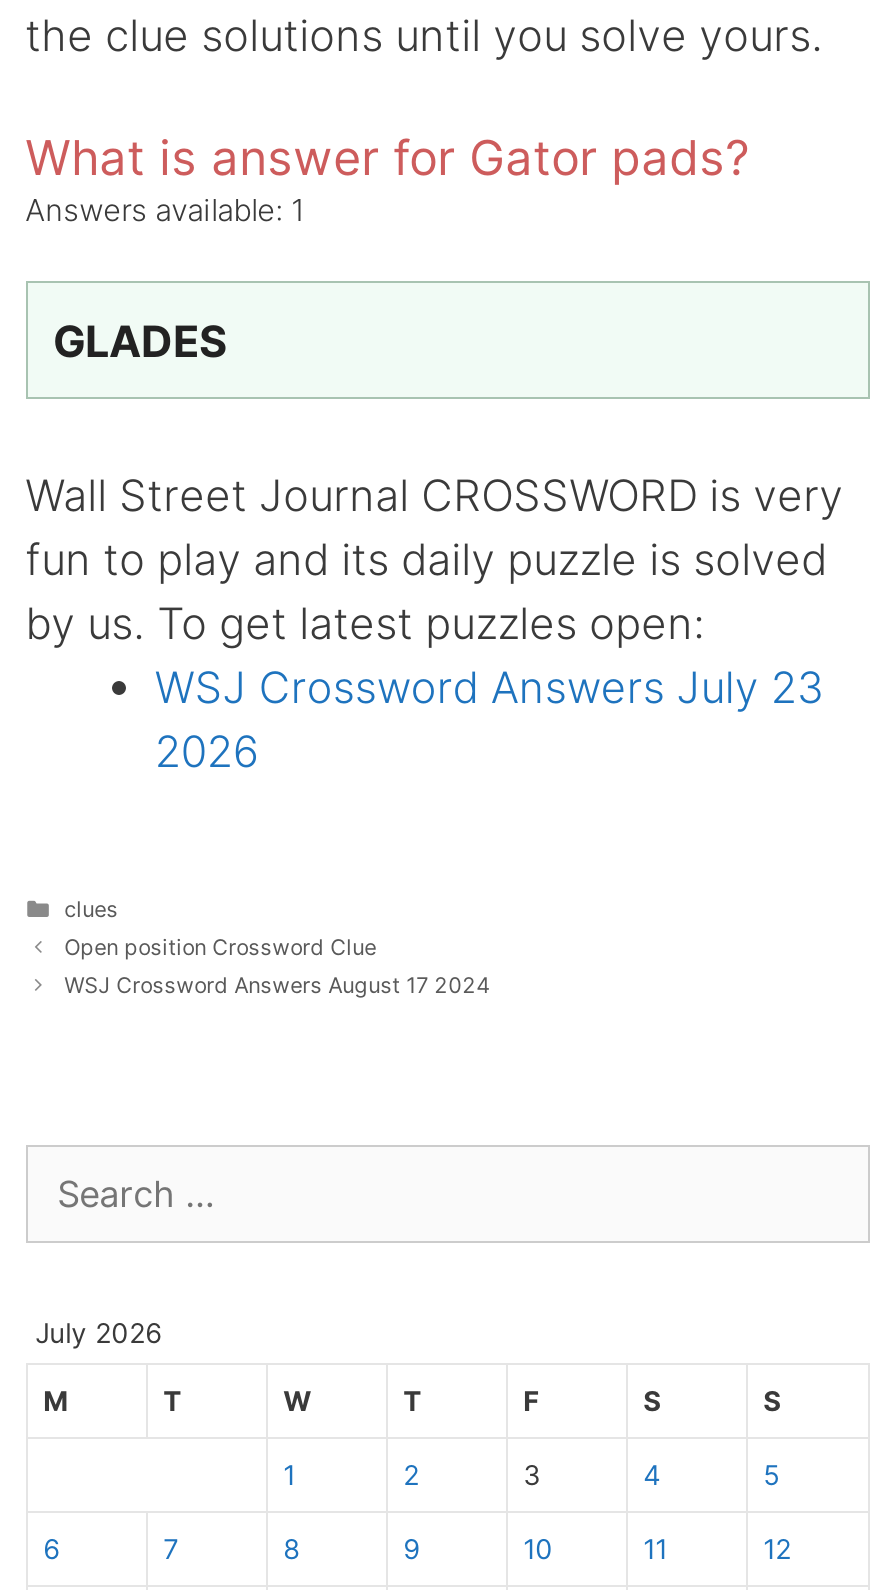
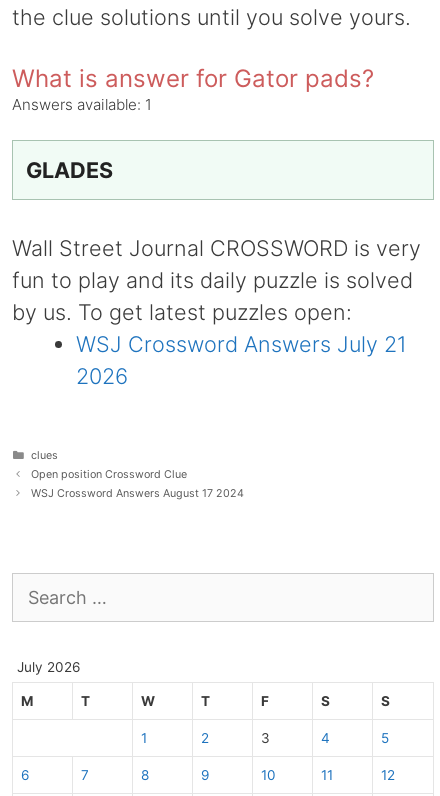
- WSJ Crossword Answers July 23
+ WSJ Crossword Answers July 21
